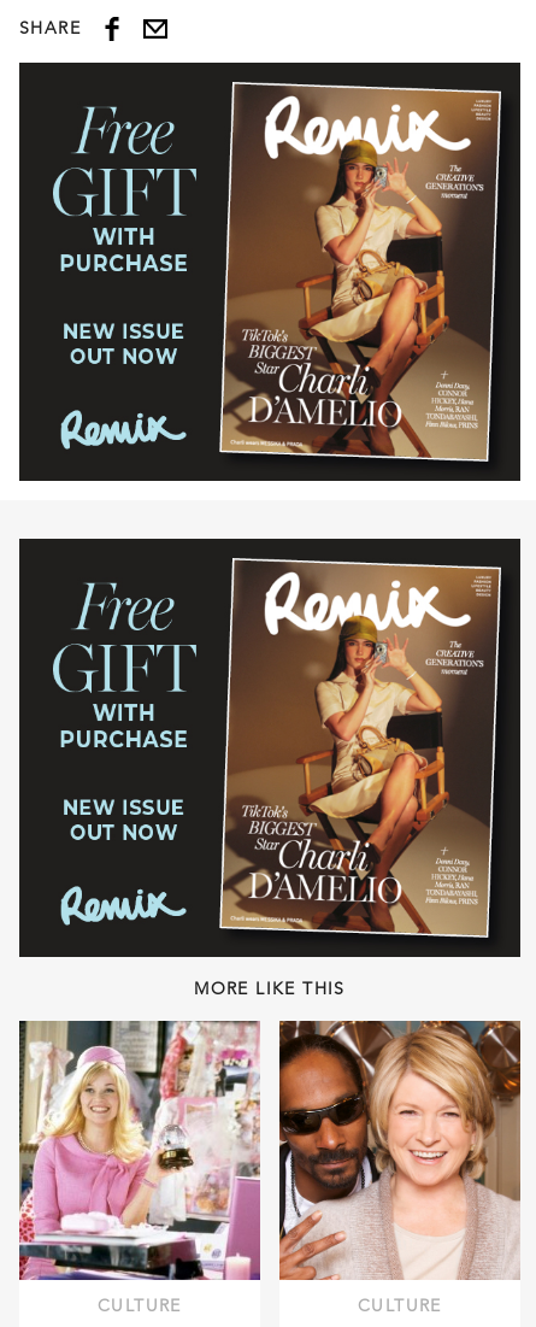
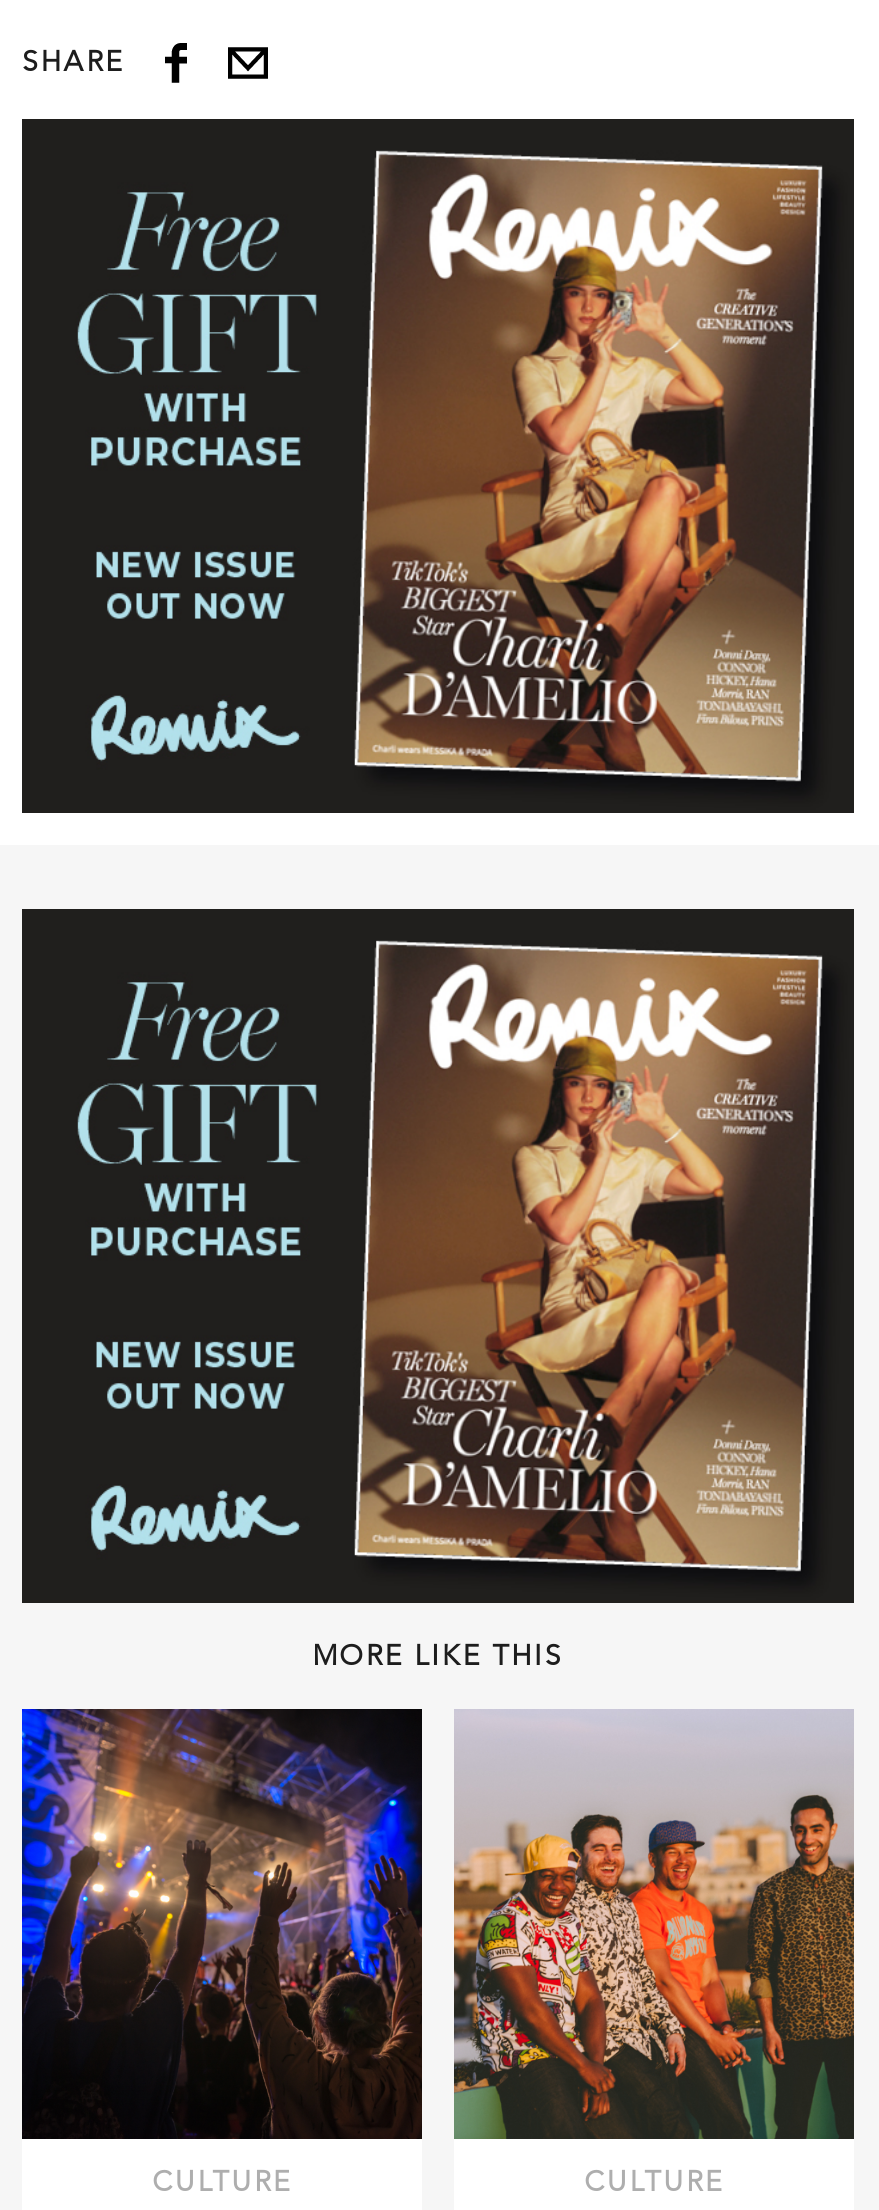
- [image]
+ [image]

- [image]
+ [image]
